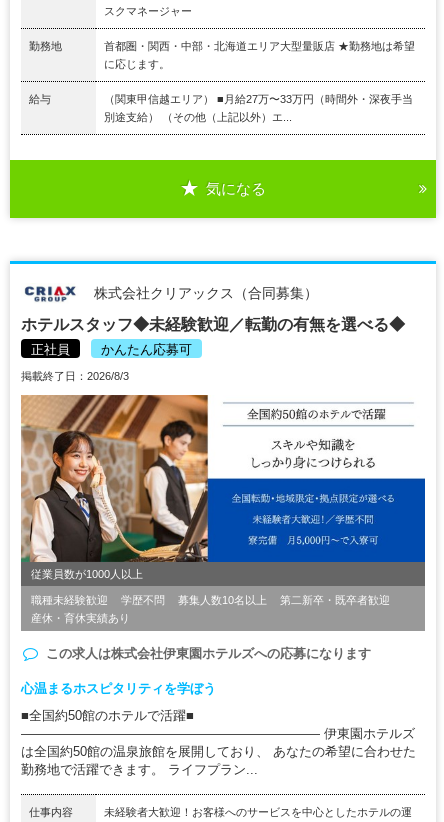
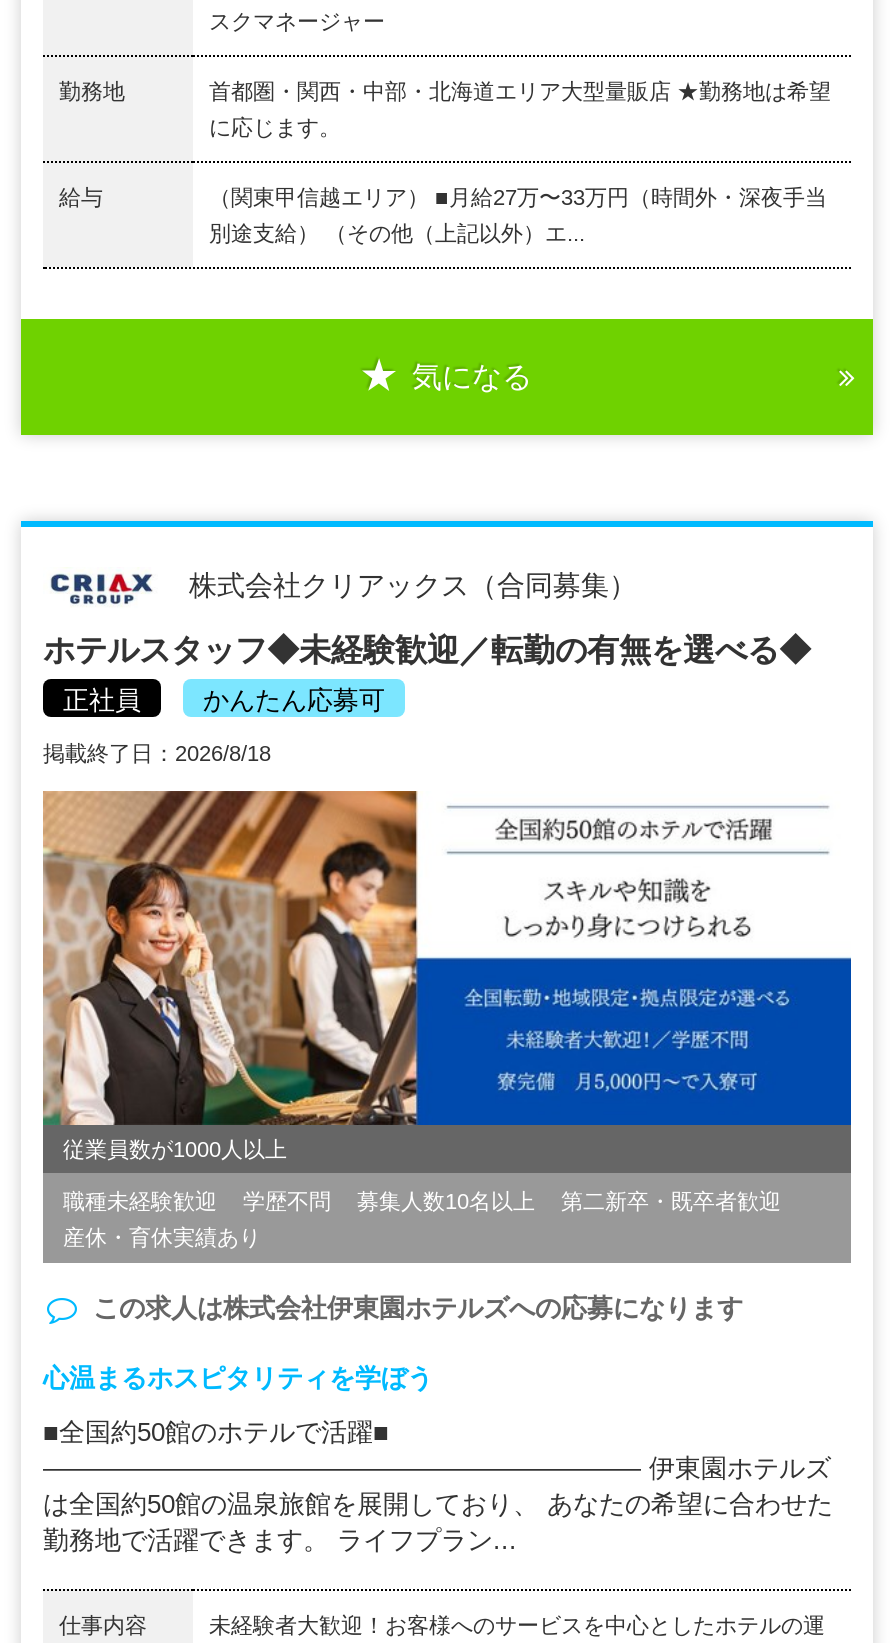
- 掲載終了日：2026/8/3
+ 掲載終了日：2026/8/18
